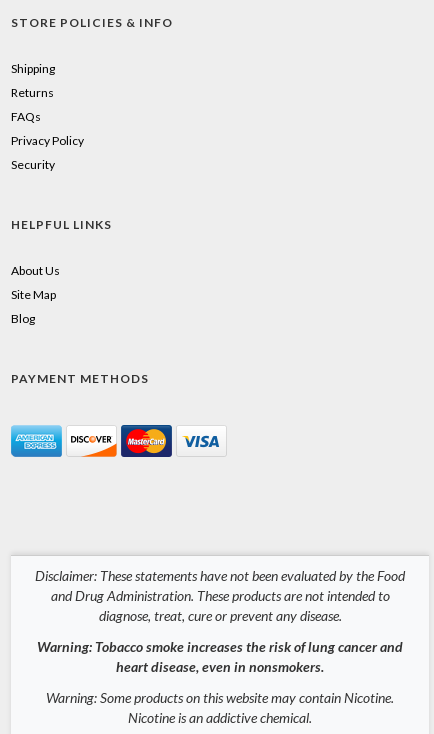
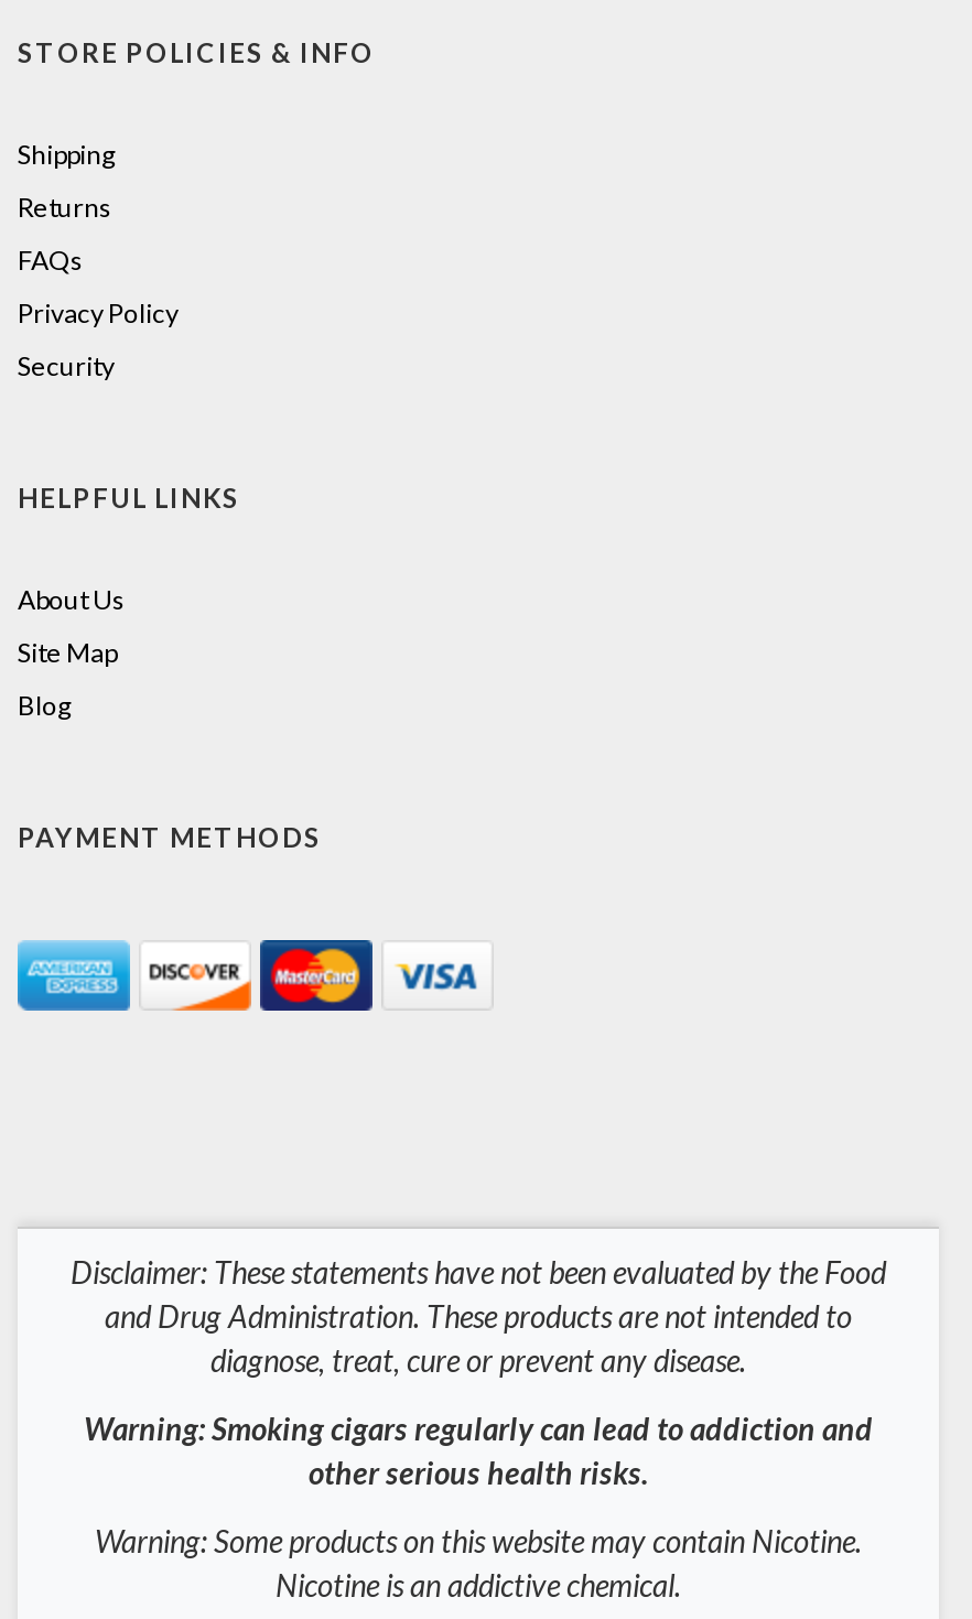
- Warning: Tobacco smoke increases the risk of lung cancer and
- heart disease, even in nonsmokers.
+ Warning: Smoking cigars regularly can lead to addiction and
+ other serious health risks.
